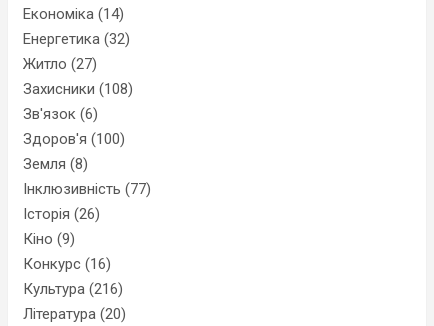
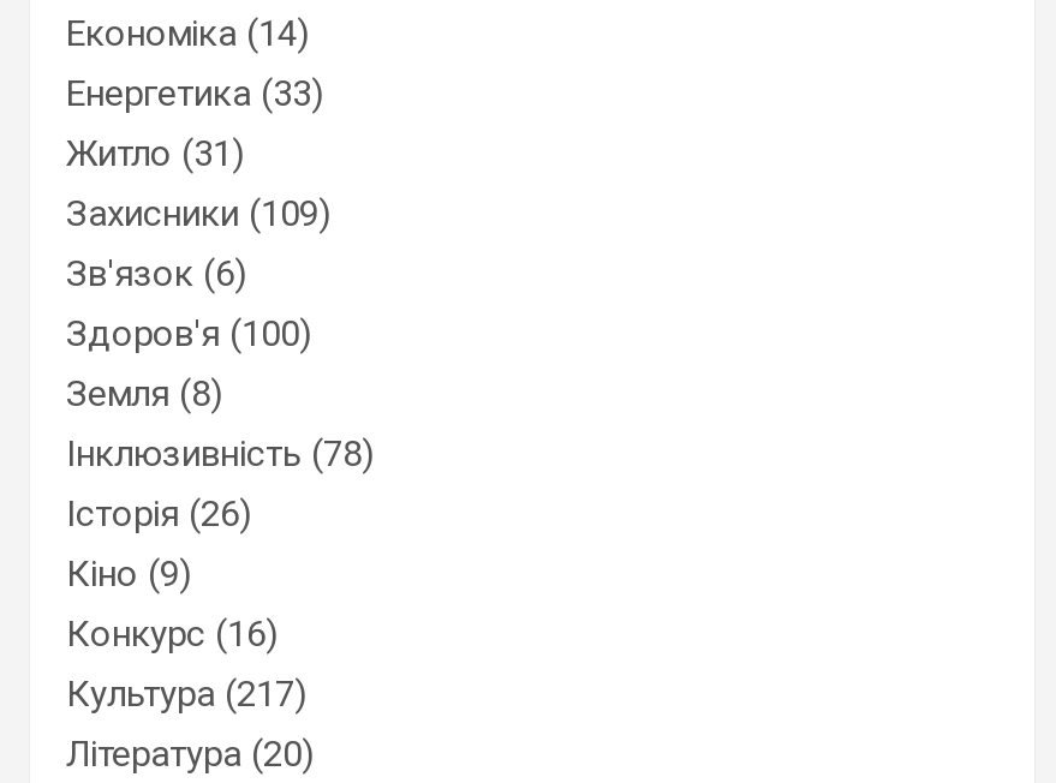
- Енергетика (32)
+ Енергетика (33)

- Житло (27)
+ Житло (31)

- Захисники (108)
+ Захисники (109)

- Інклюзивність (77)
+ Інклюзивність (78)

- Культура (216)
+ Культура (217)
